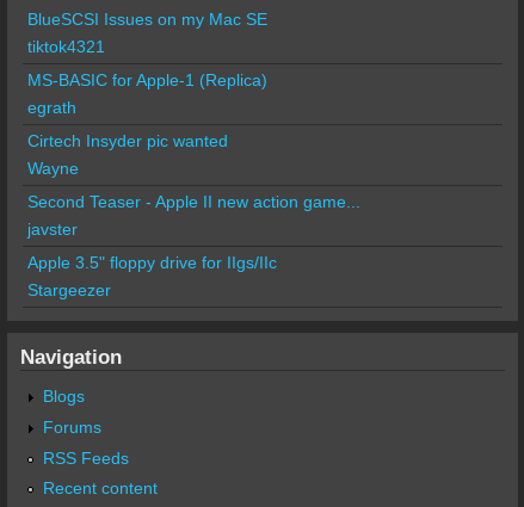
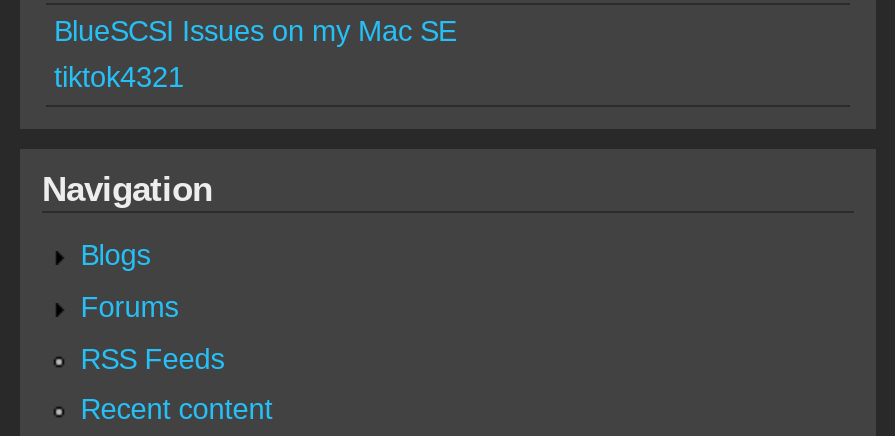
- MS-BASIC for Apple-1 (Replica)
- egrath
- Cirtech Insyder pic wanted
- Wayne
- Second Teaser - Apple II new action game...
- javster
- Apple 3.5" floppy drive for IIgs/IIc
- Stargeezer
